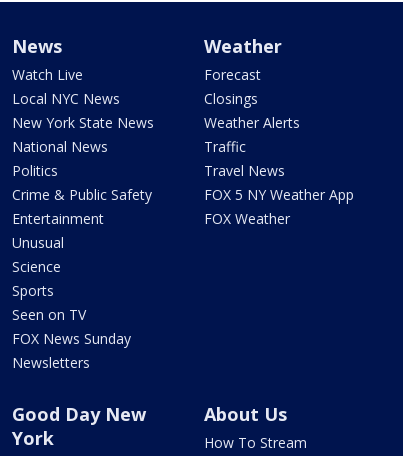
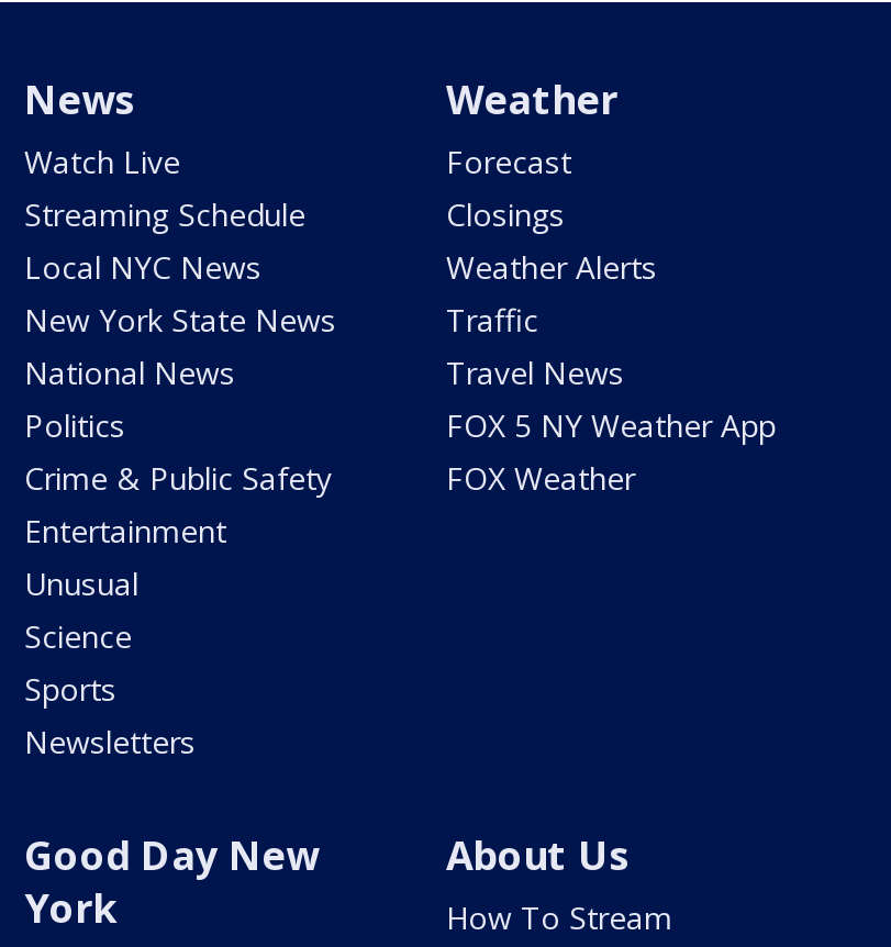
moved down: Local NYC News | New York State News | National News | ... | Science | Sports

+ Streaming Schedule

- Seen on TV
- FOX News Sunday
